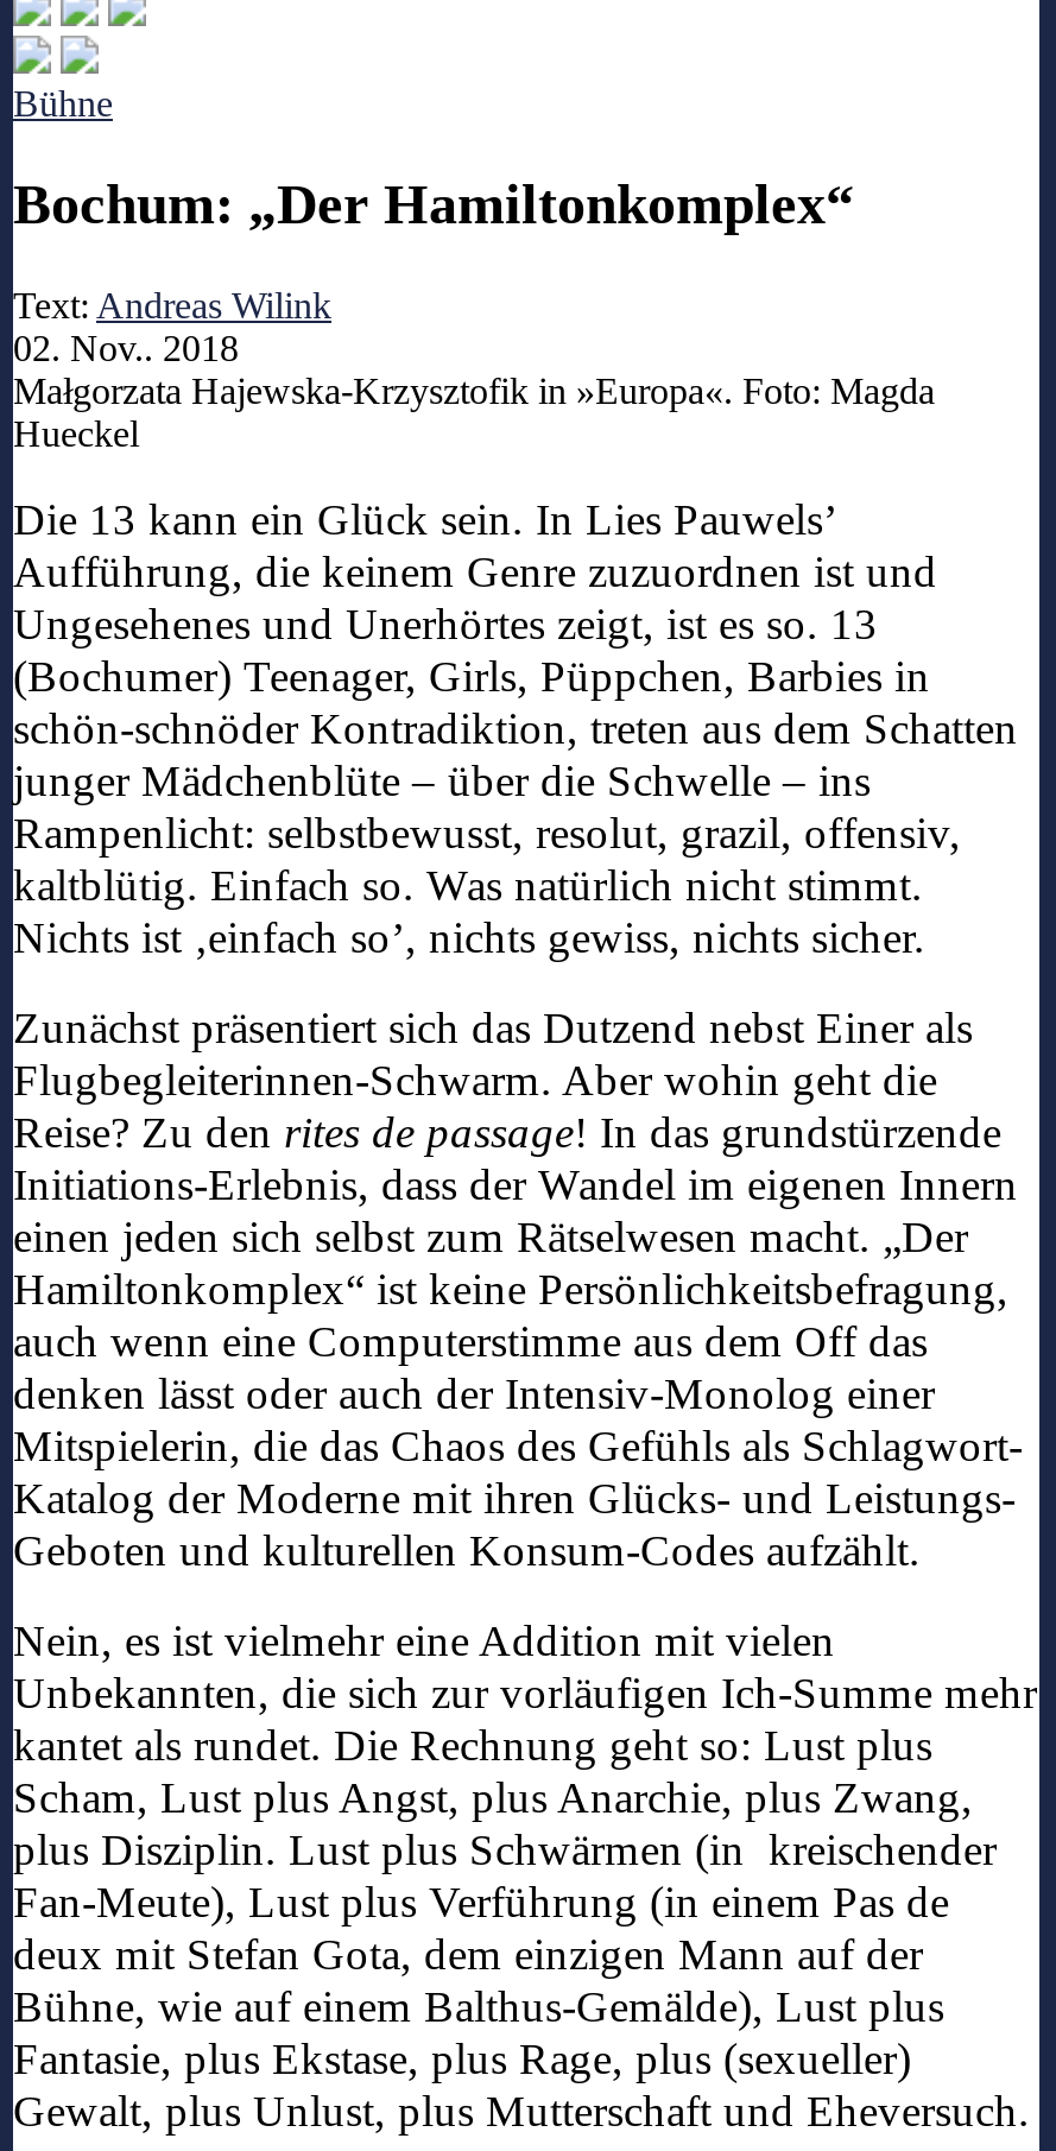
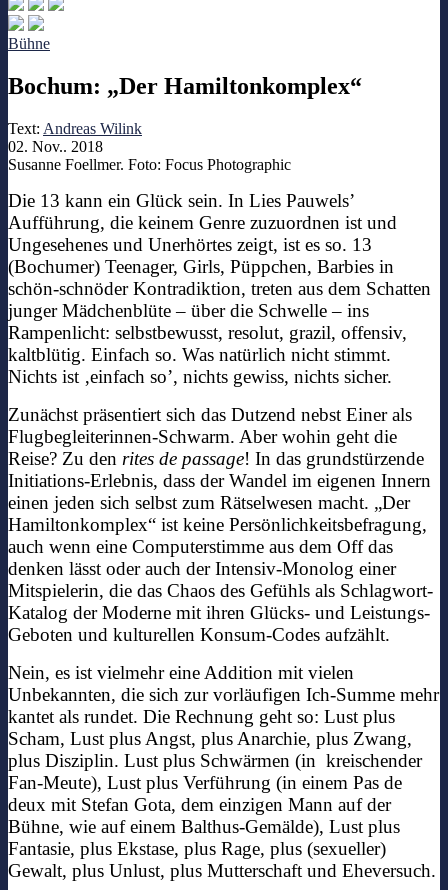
- Małgorzata Hajewska-Krzysztofik in »Europa«. Foto: Magda
- Hueckel
+ Susanne Foellmer. Foto: Focus Photographic
